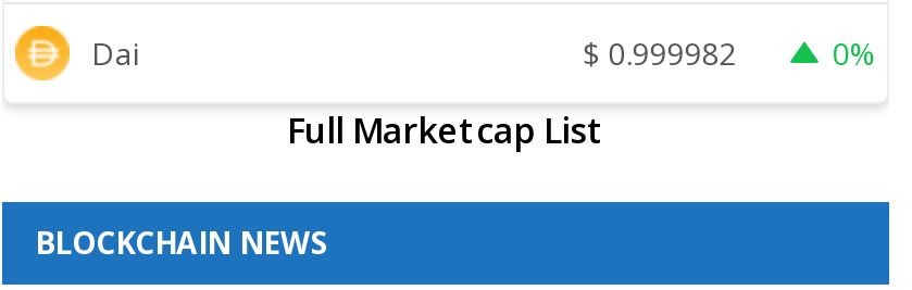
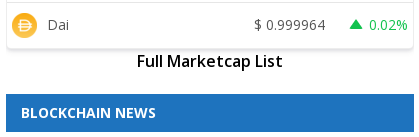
- $ 0.999982
+ $ 0.999964

- 0%
+ 0.02%
